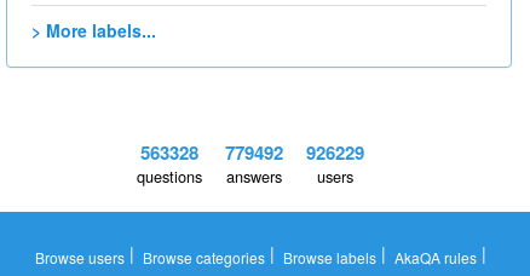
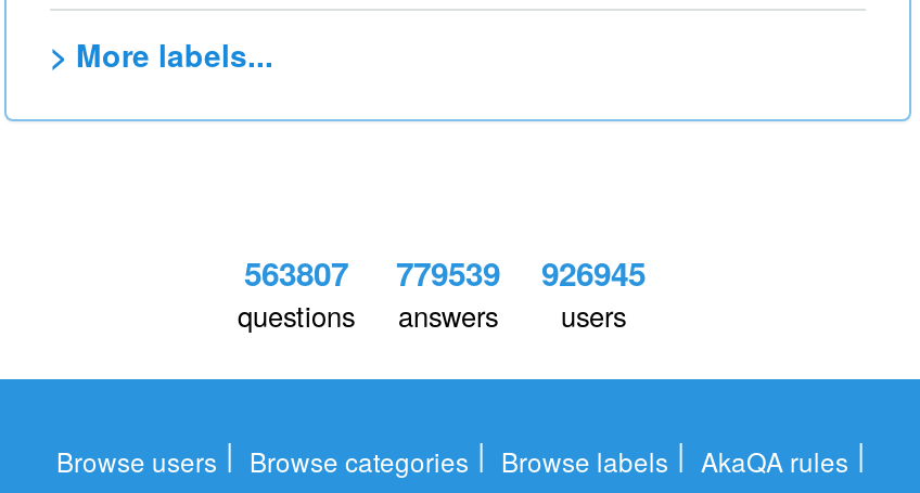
- 563328
+ 563807

- 779492
+ 779539

- 926229
+ 926945
